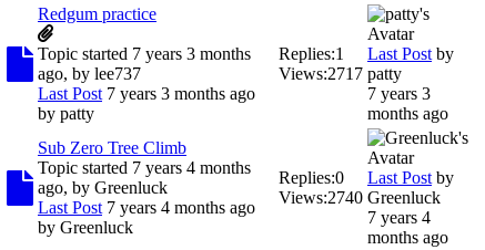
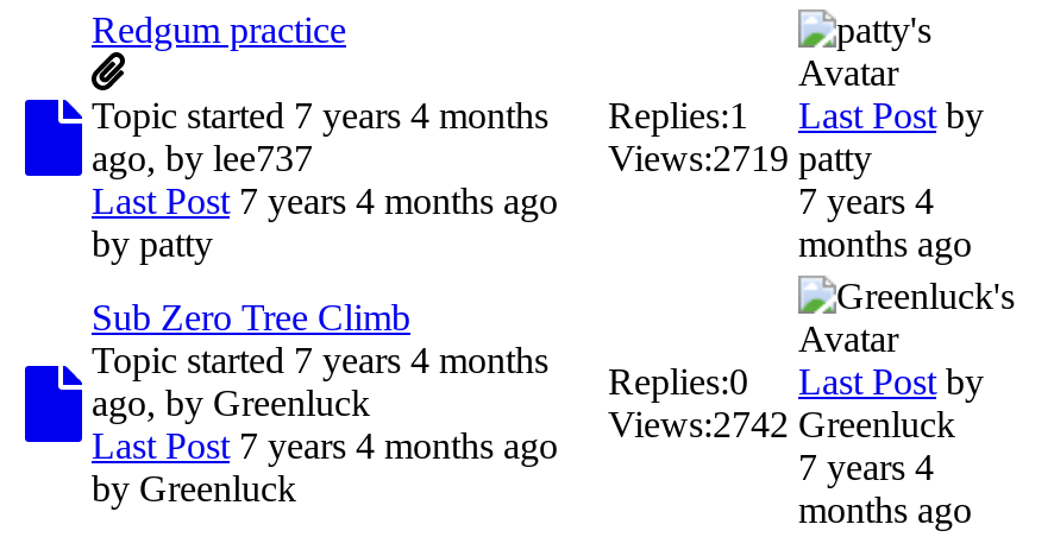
- Topic started 7 years 3 months
+ Topic started 7 years 4 months

- Views:2717 patty
+ Views:2719 patty

- Last Post 7 years 3 months ago
+ Last Post 7 years 4 months ago

- 7 years 3
+ 7 years 4

- Views:2740 Greenluck
+ Views:2742 Greenluck
